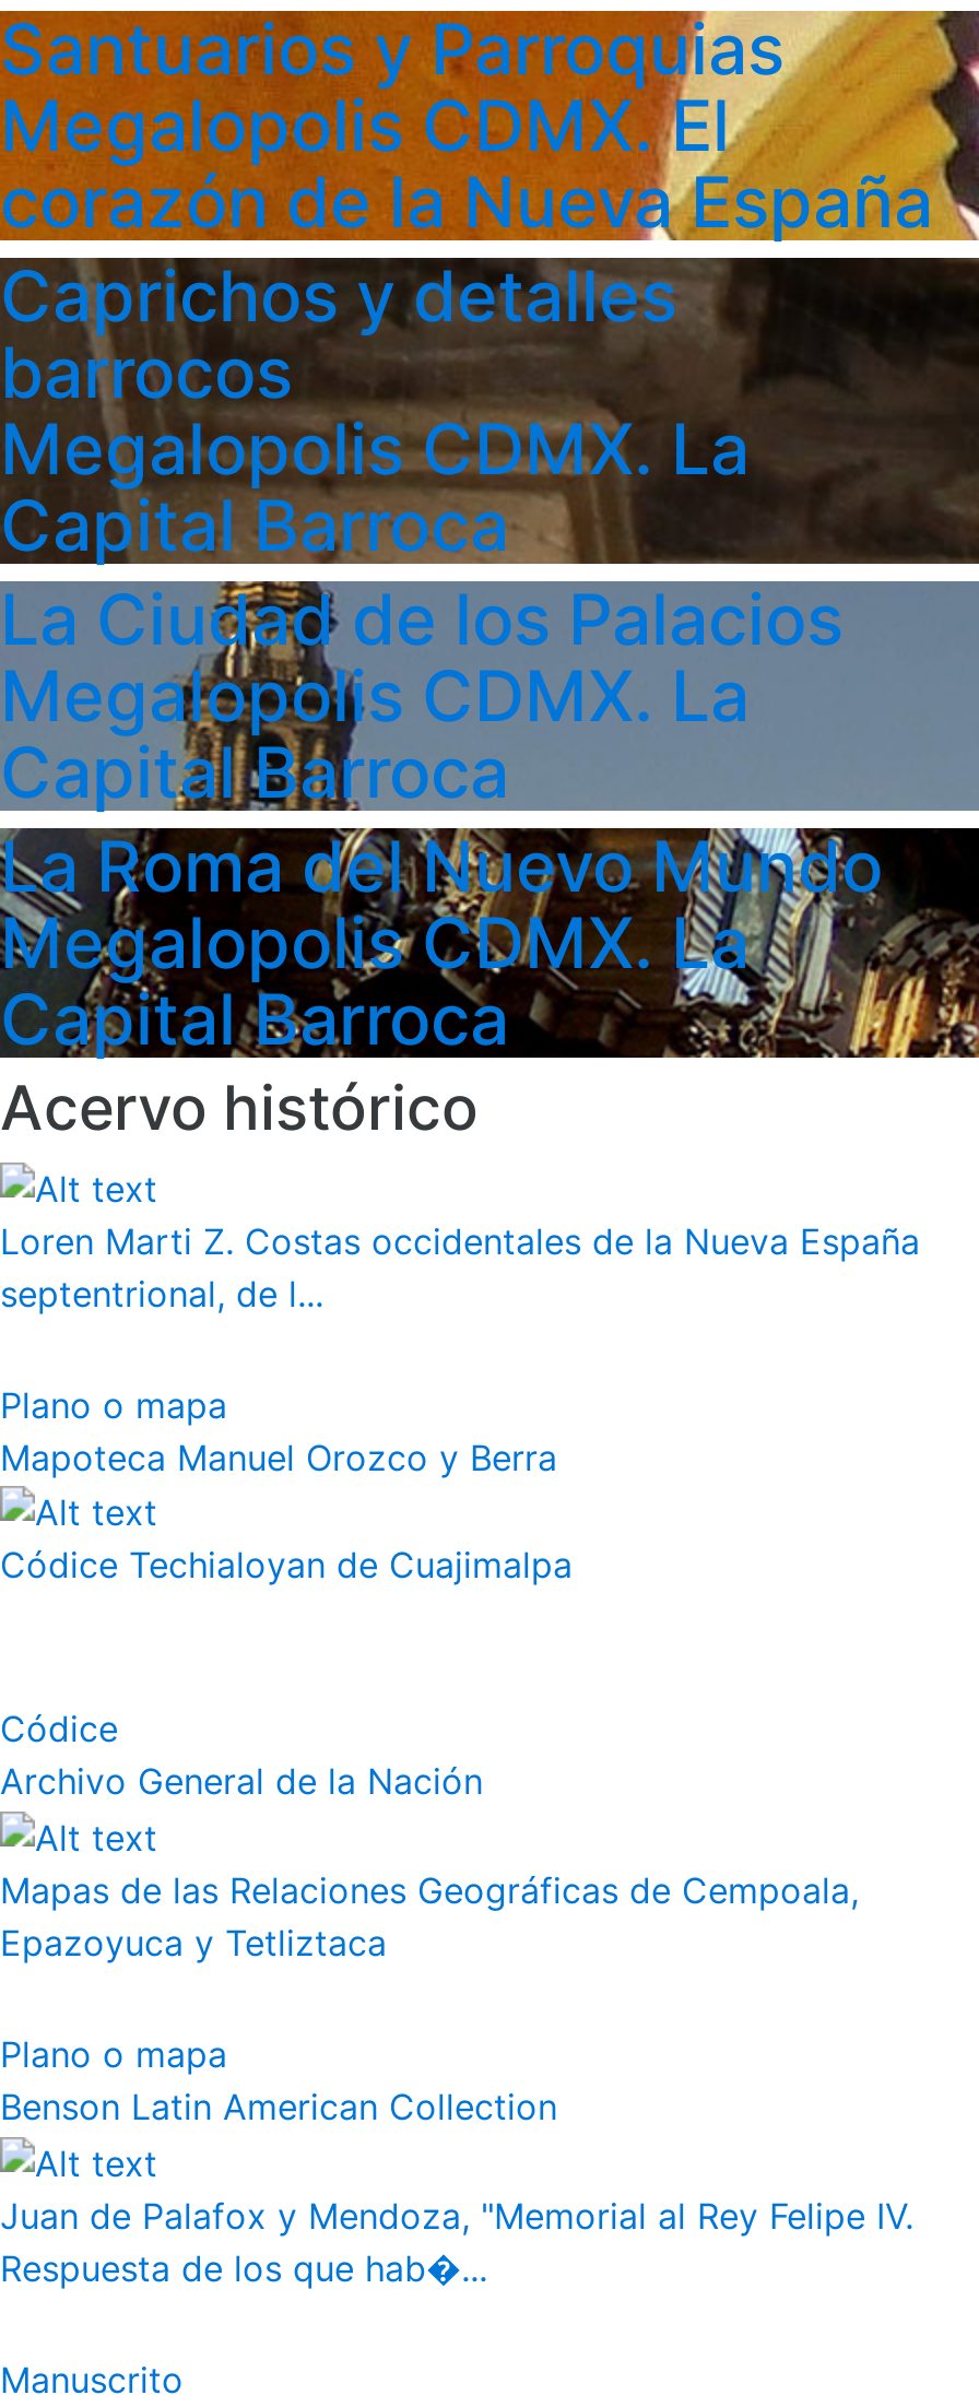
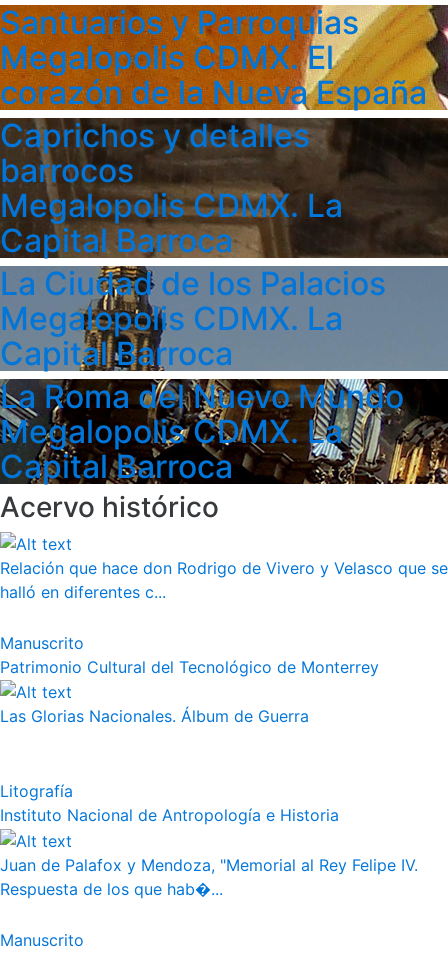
- Loren Marti Z. Costas occidentales de la Nueva España
- septentrional, de l...
- Plano o mapa
- Mapoteca Manuel Orozco y Berra
- Códice Techialoyan de Cuajimalpa
+ Relación que hace don Rodrigo de Vivero y Velasco que se
+ halló en diferentes c...
+ Manuscrito
+ Patrimonio Cultural del Tecnológico de Monterrey
+ Las Glorias Nacionales. Álbum de Guerra

- Códice
- Archivo General de la Nación
- Mapas de las Relaciones Geográficas de Cempoala,
- Epazoyuca y Tetliztaca
- Plano o mapa
- Benson Latin American Collection
+ Litografía
+ Instituto Nacional de Antropología e Historia
